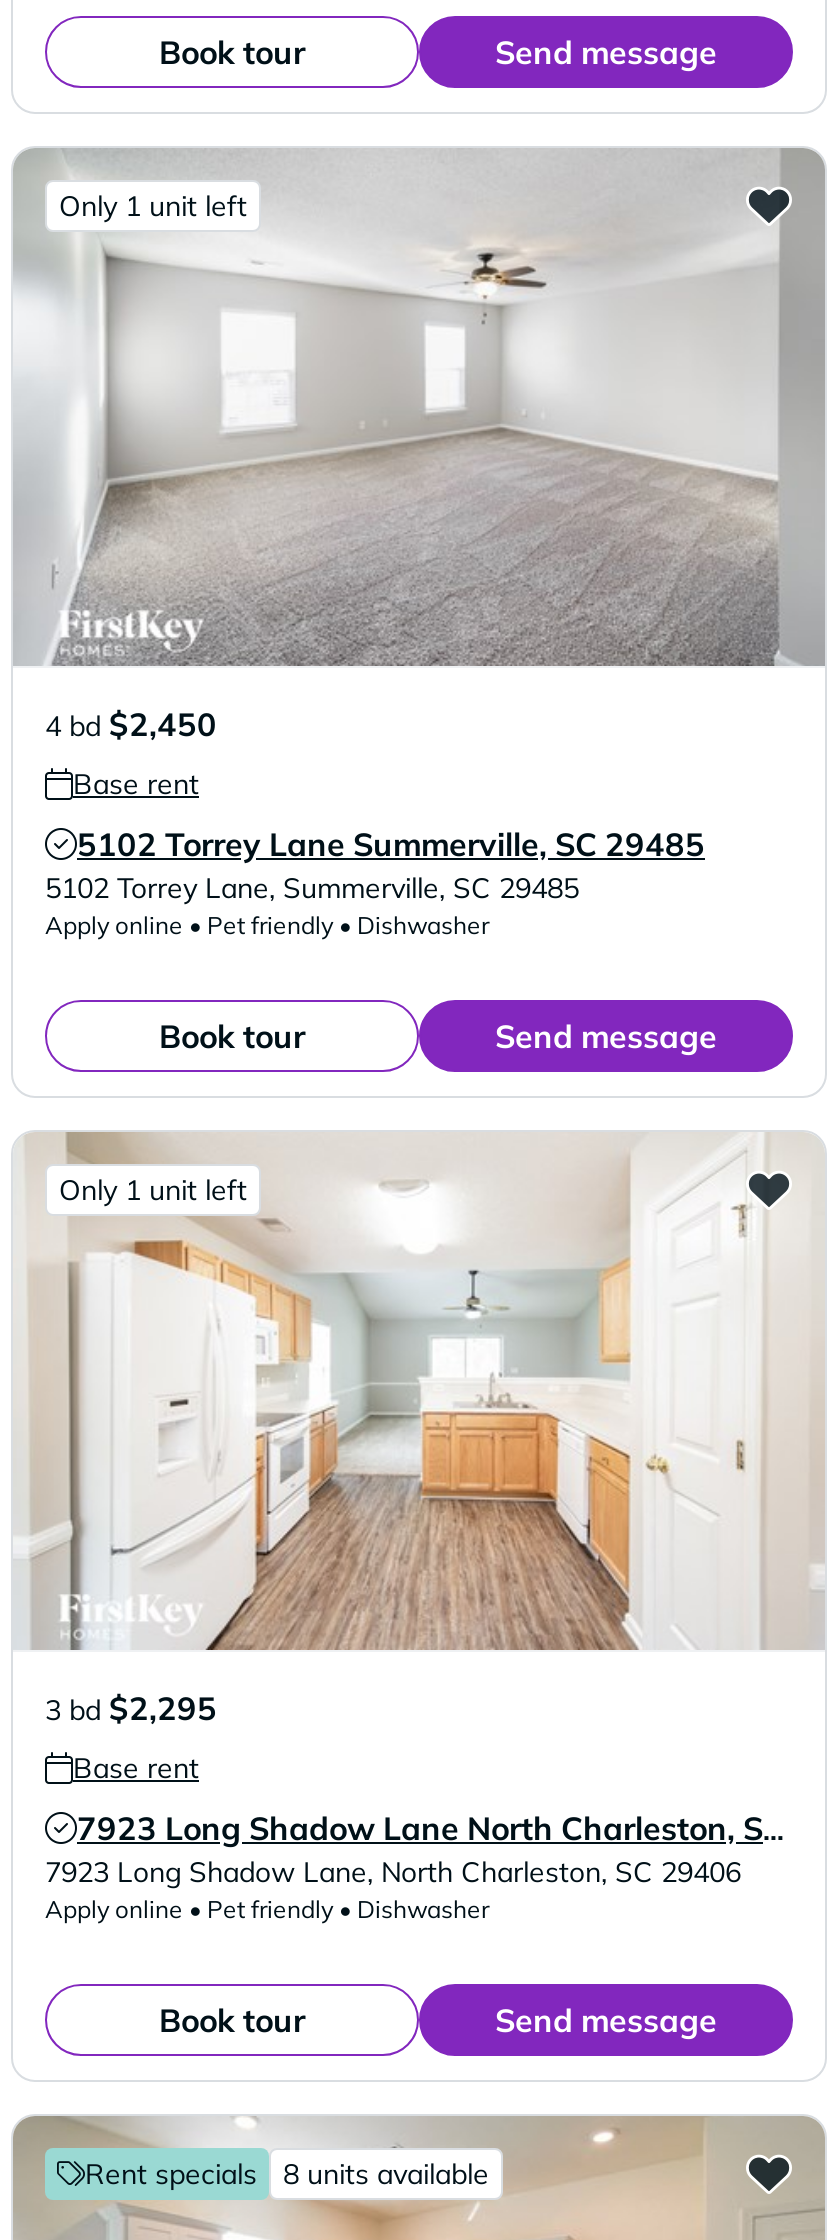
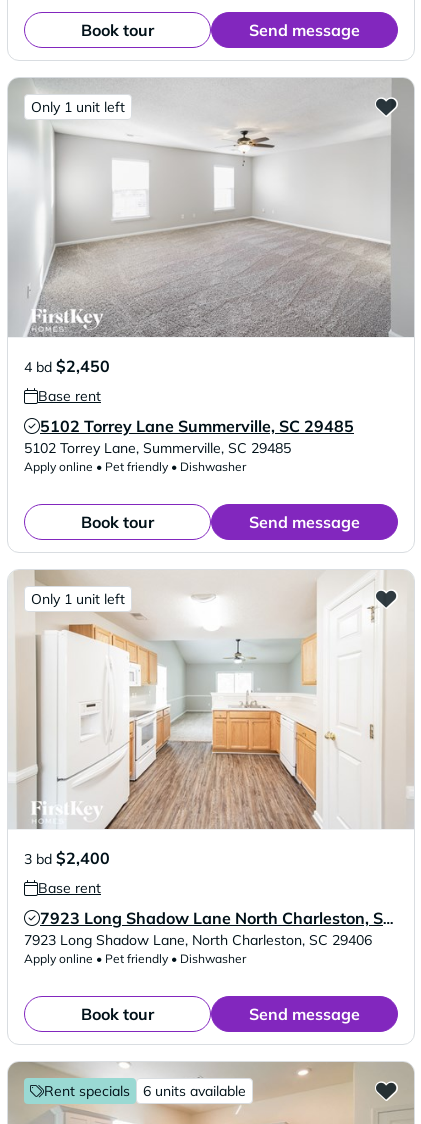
- 3 bd $2,295
+ 3 bd $2,400

- 8 units available
+ 6 units available
